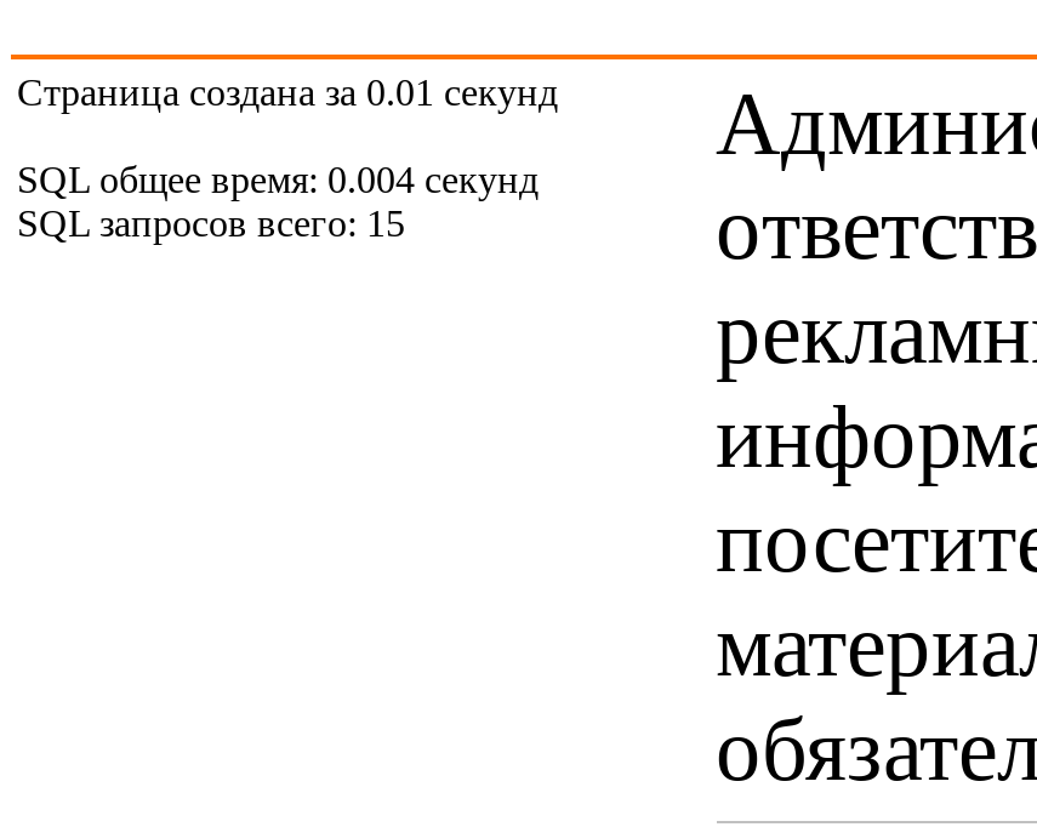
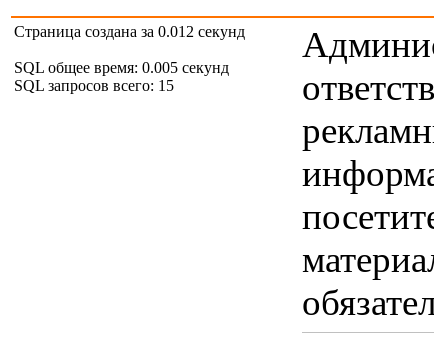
- Страница создана за 0.01 секунд
+ Страница создана за 0.012 секунд

- SQL общее время: 0.004 секунд
+ SQL общее время: 0.005 секунд
